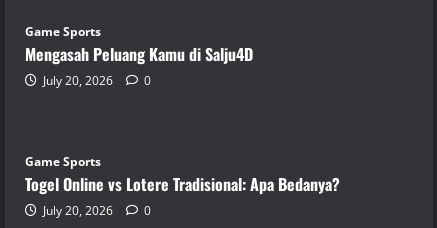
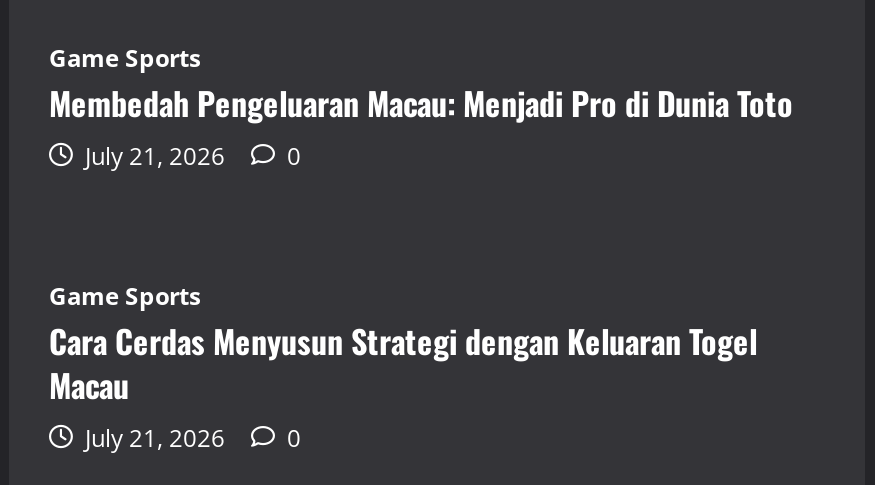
- Mengasah Peluang Kamu di Salju4D
- July 20, 2026
+ Membedah Pengeluaran Macau: Menjadi Pro di Dunia Toto
+ July 21, 2026

- Togel Online vs Lotere Tradisional: Apa Bedanya?
- July 20, 2026
+ Cara Cerdas Menyusun Strategi dengan Keluaran Togel
+ Macau
+ July 21, 2026
